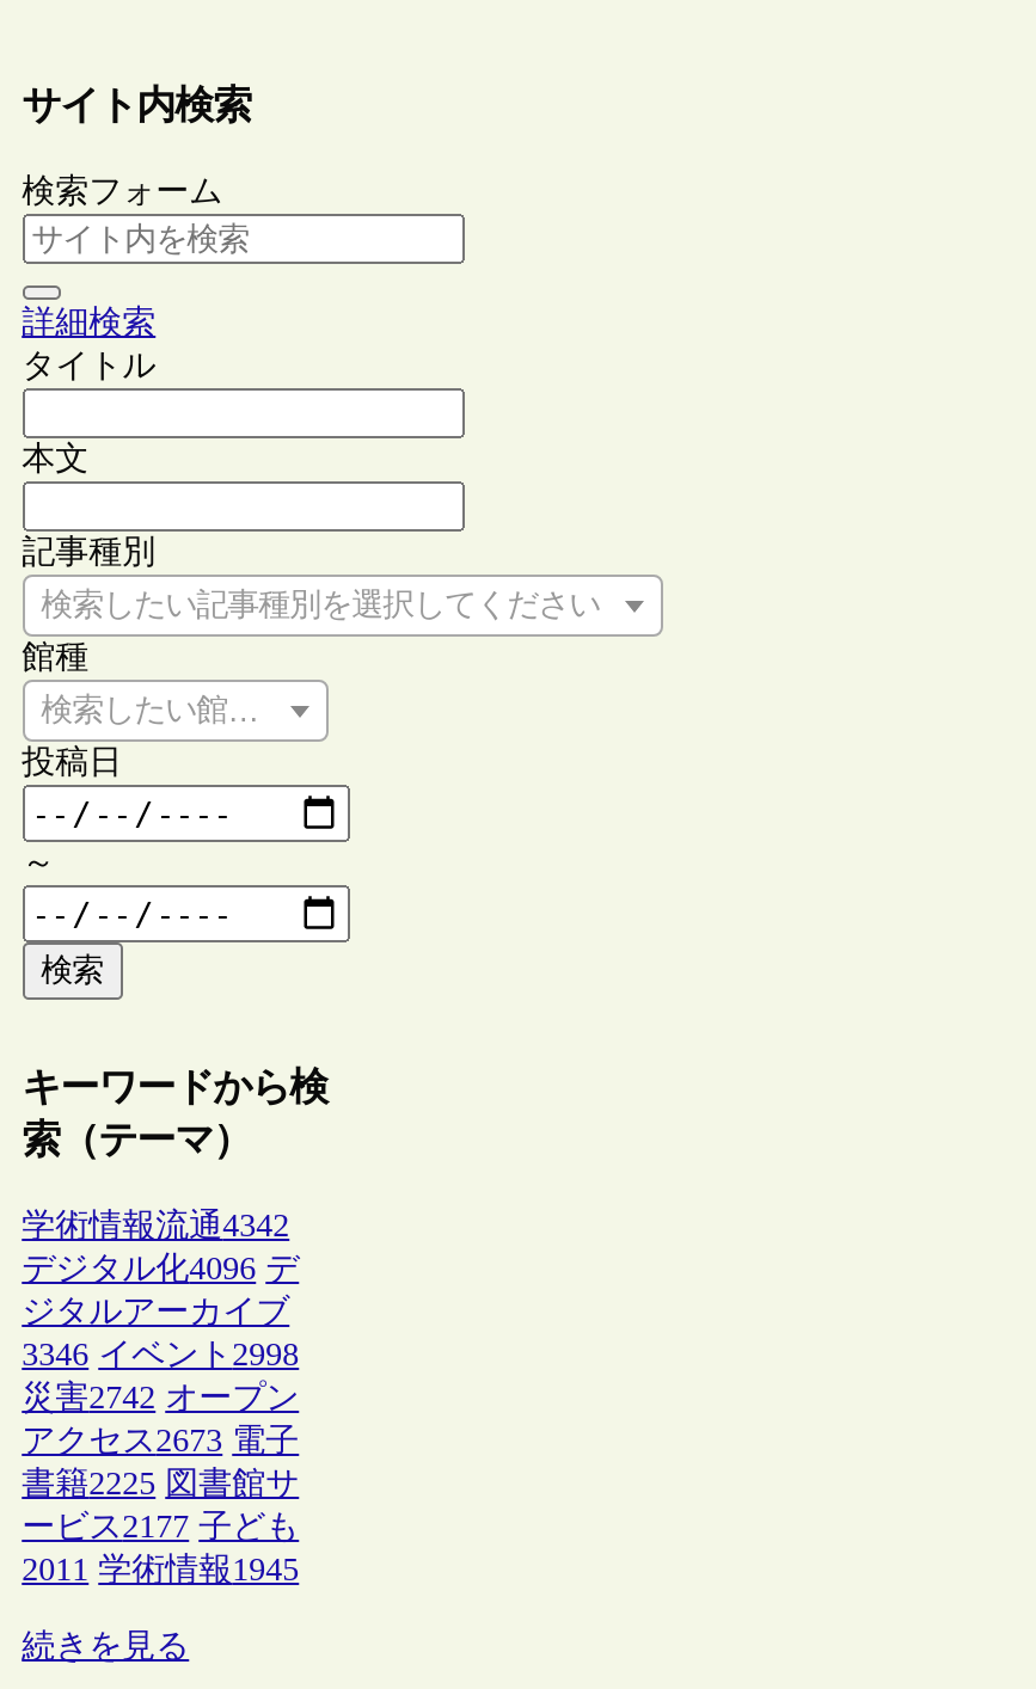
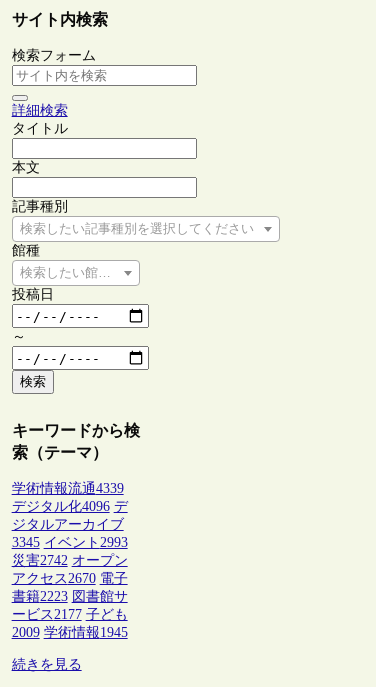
- 学術情報流通4342
+ 学術情報流通4339

- 3346 イベント2998
+ 3345 イベント2993

- アクセス2673 電子
+ アクセス2670 電子

- 書籍2225 図書館サ
+ 書籍2223 図書館サ

- 2011 学術情報1945
+ 2009 学術情報1945
